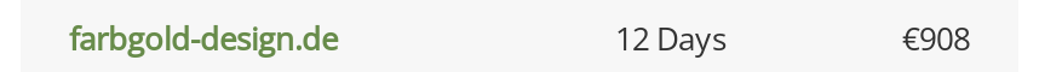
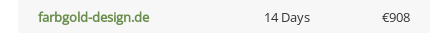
- 12 Days
+ 14 Days
